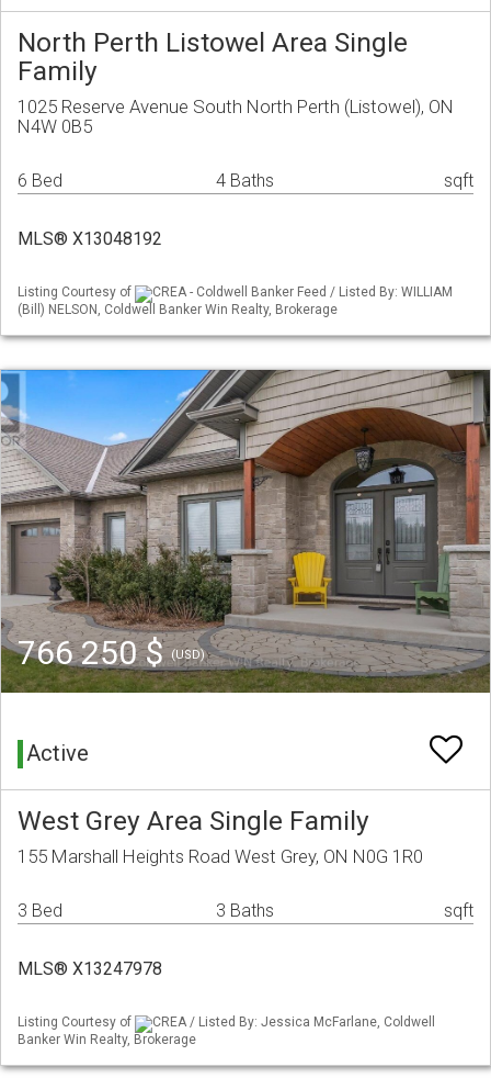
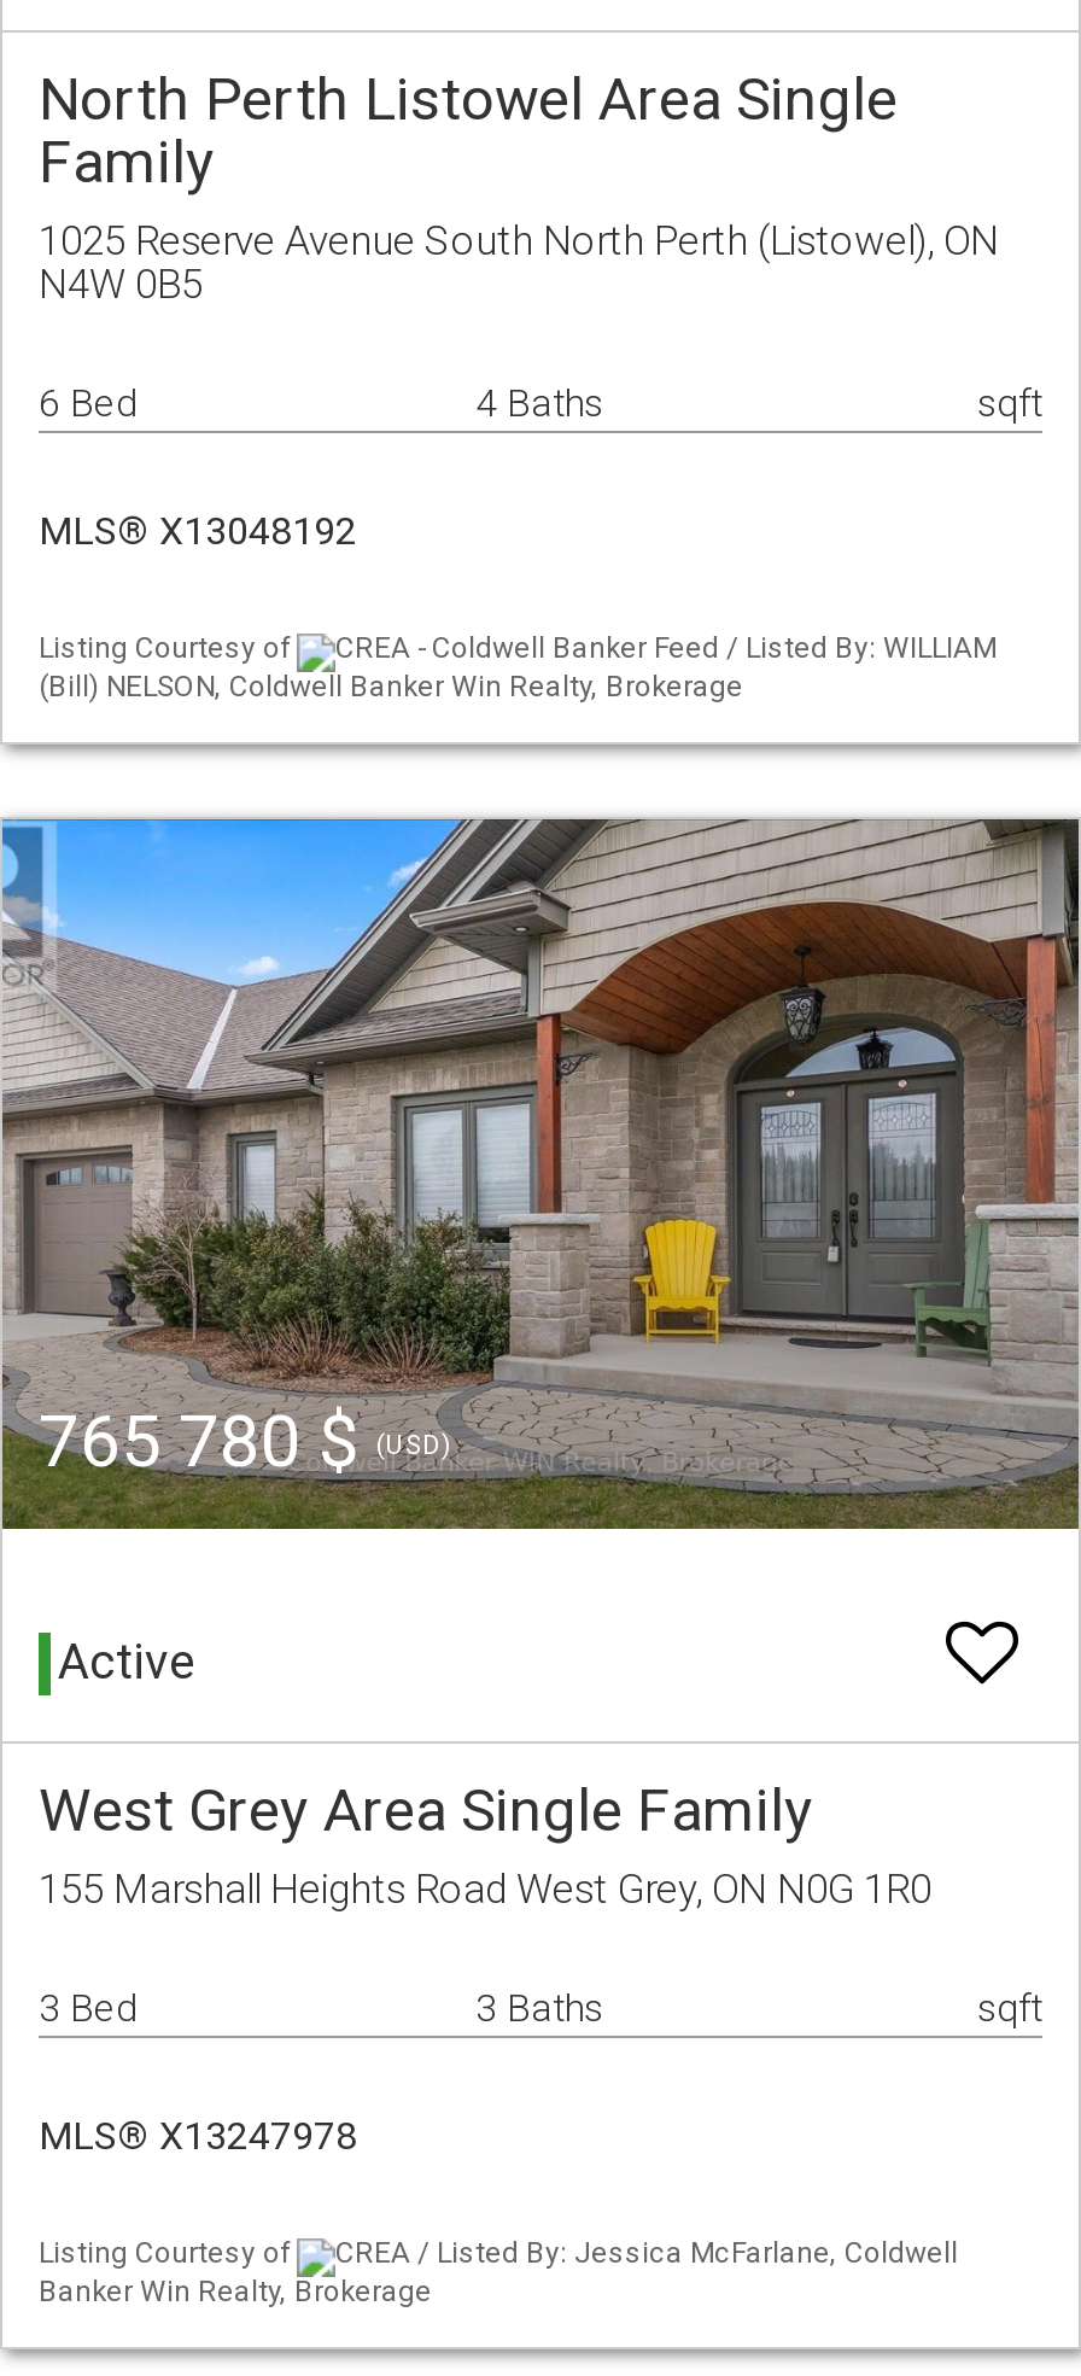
- 766 250 $(USD)
+ 765 780 $(USD)
